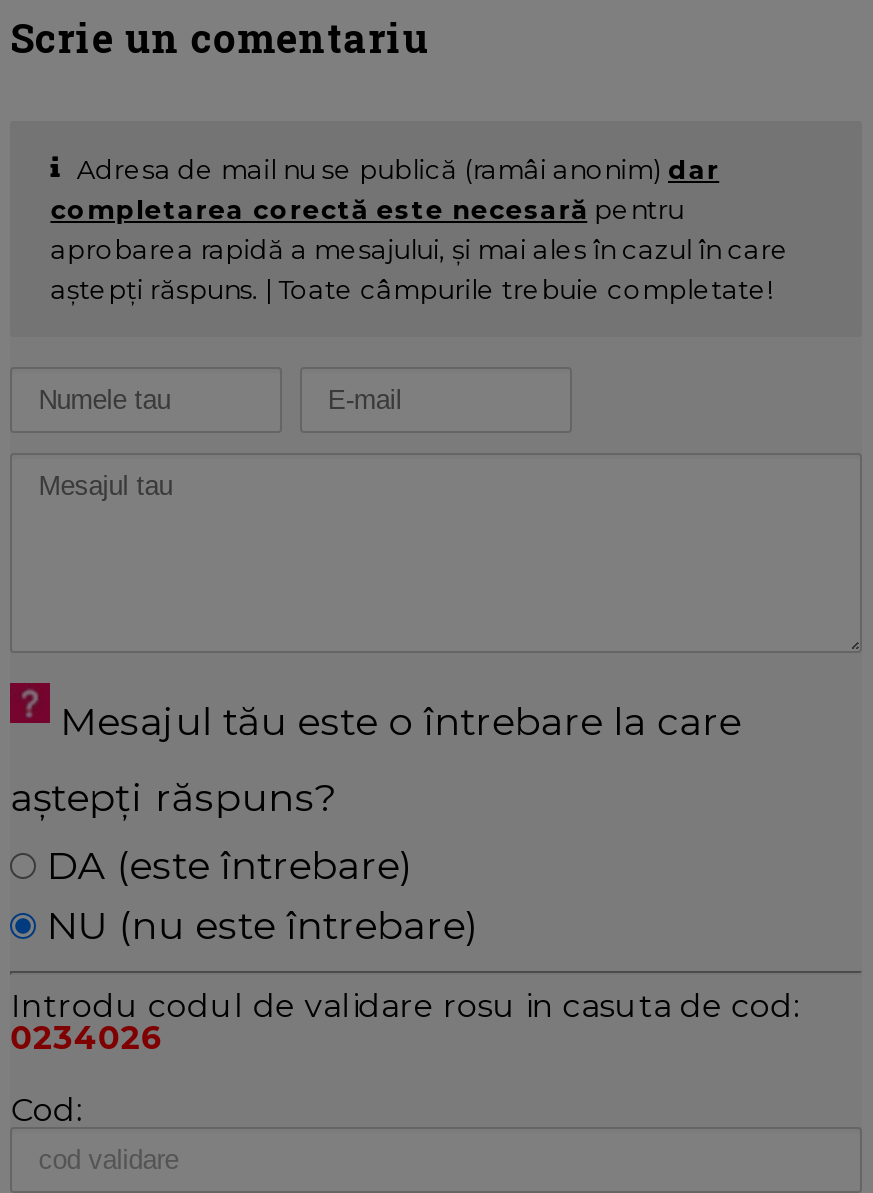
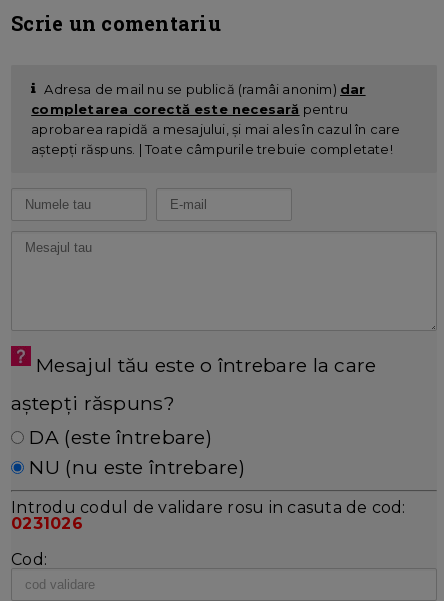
- 0234026
+ 0231026
